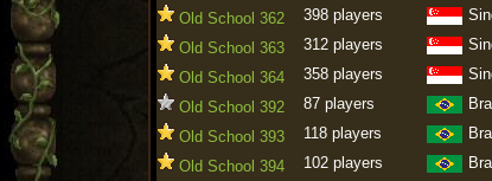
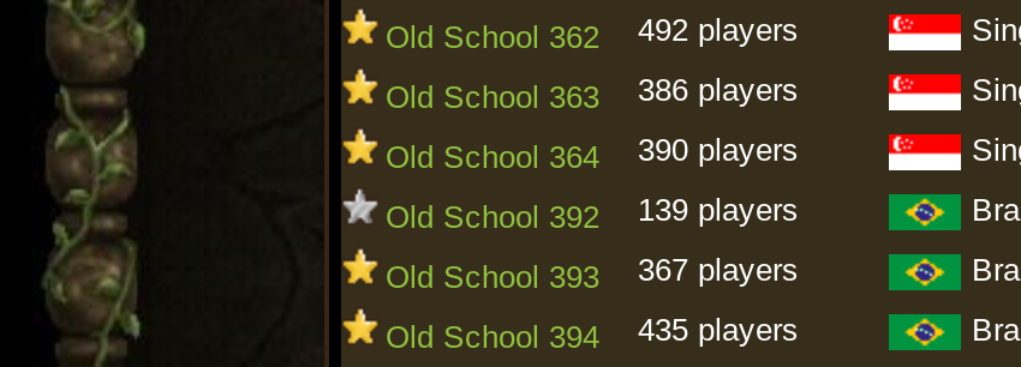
- Old School 362 398 players
+ Old School 362 492 players

- Old School 363 312 players
+ Old School 363 386 players

- Old School 364 358 players
+ Old School 364 390 players

- Old School 392 87 players
+ Old School 392 139 players

- Old School 393 118 players
+ Old School 393 367 players

- Old School 394 102 players
+ Old School 394 435 players
